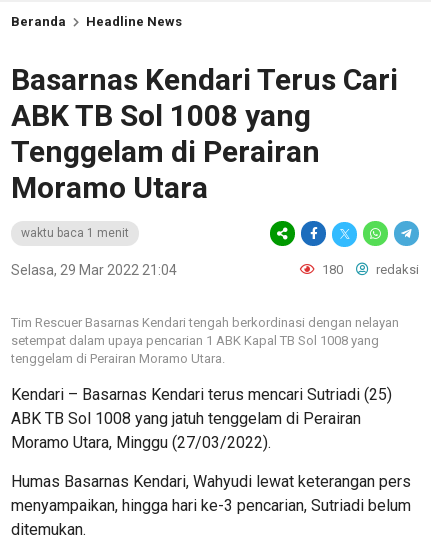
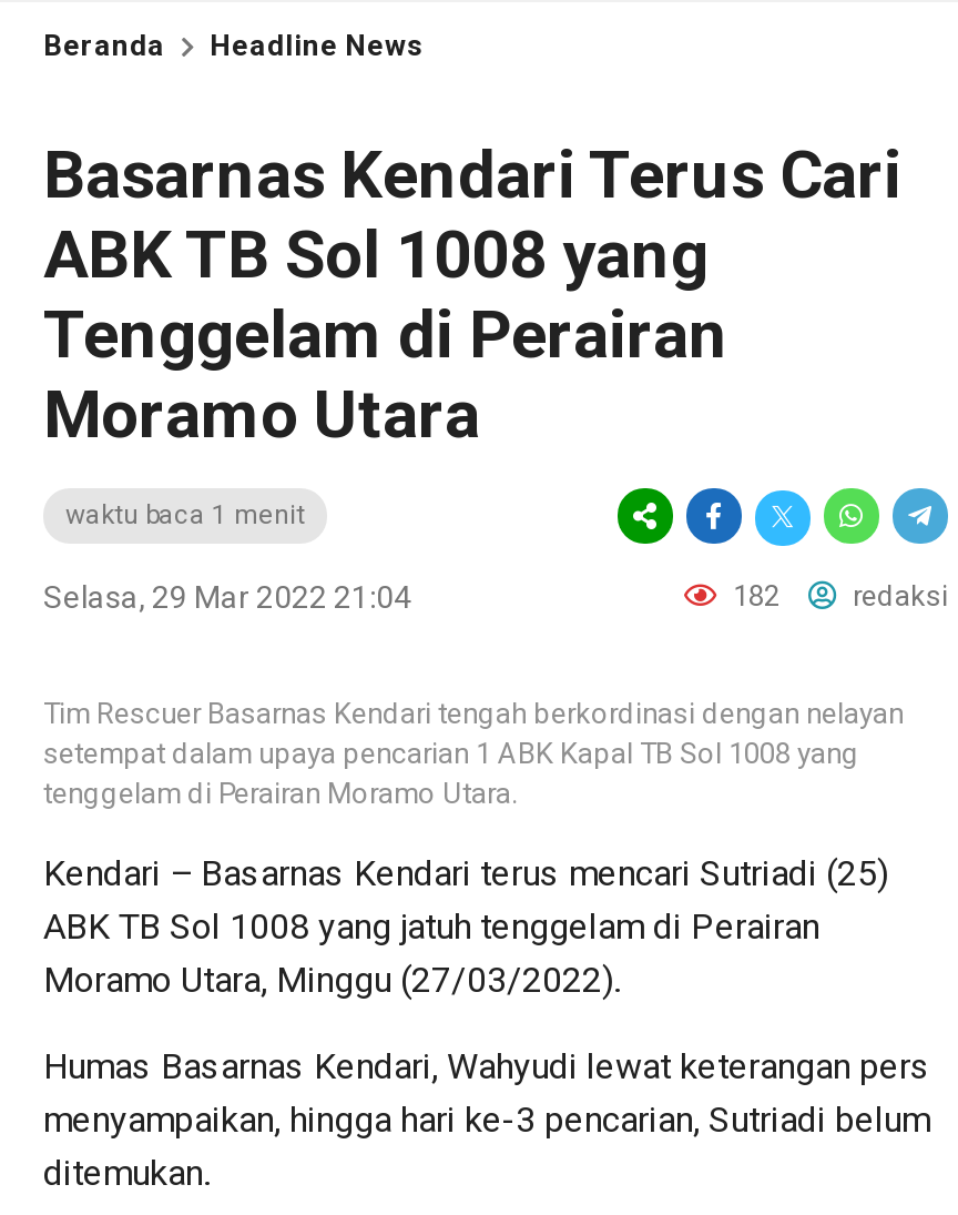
- 180 redaksi
+ 182 redaksi
